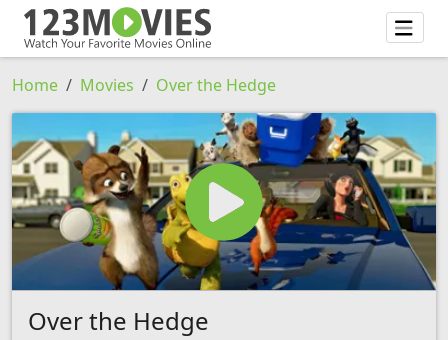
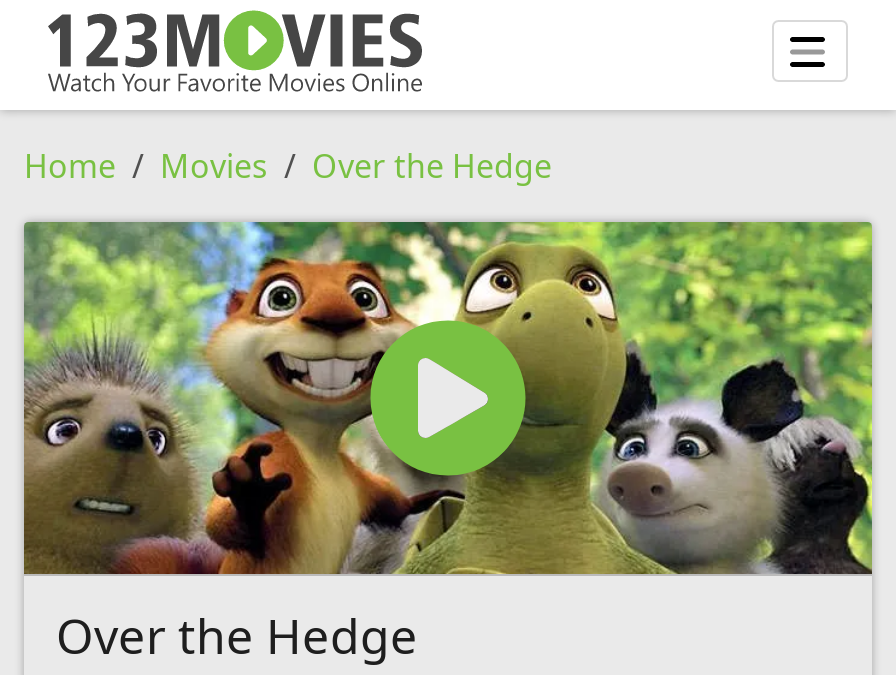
- [image]
+ [image]
